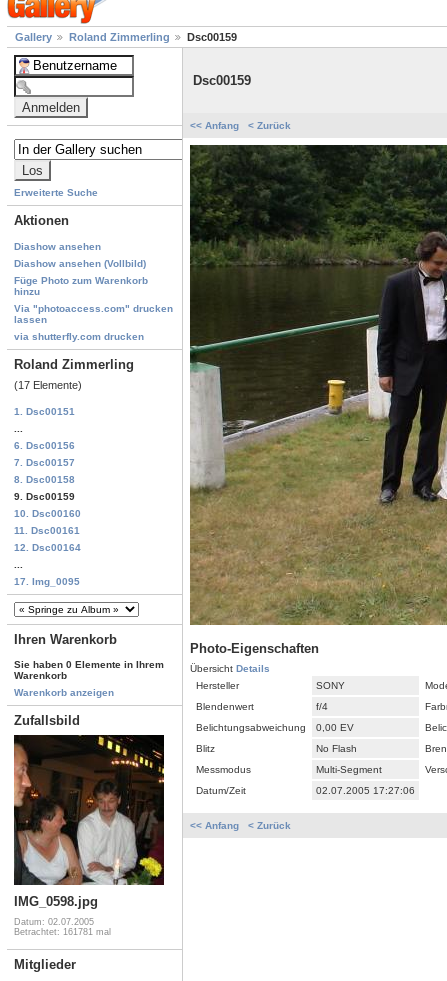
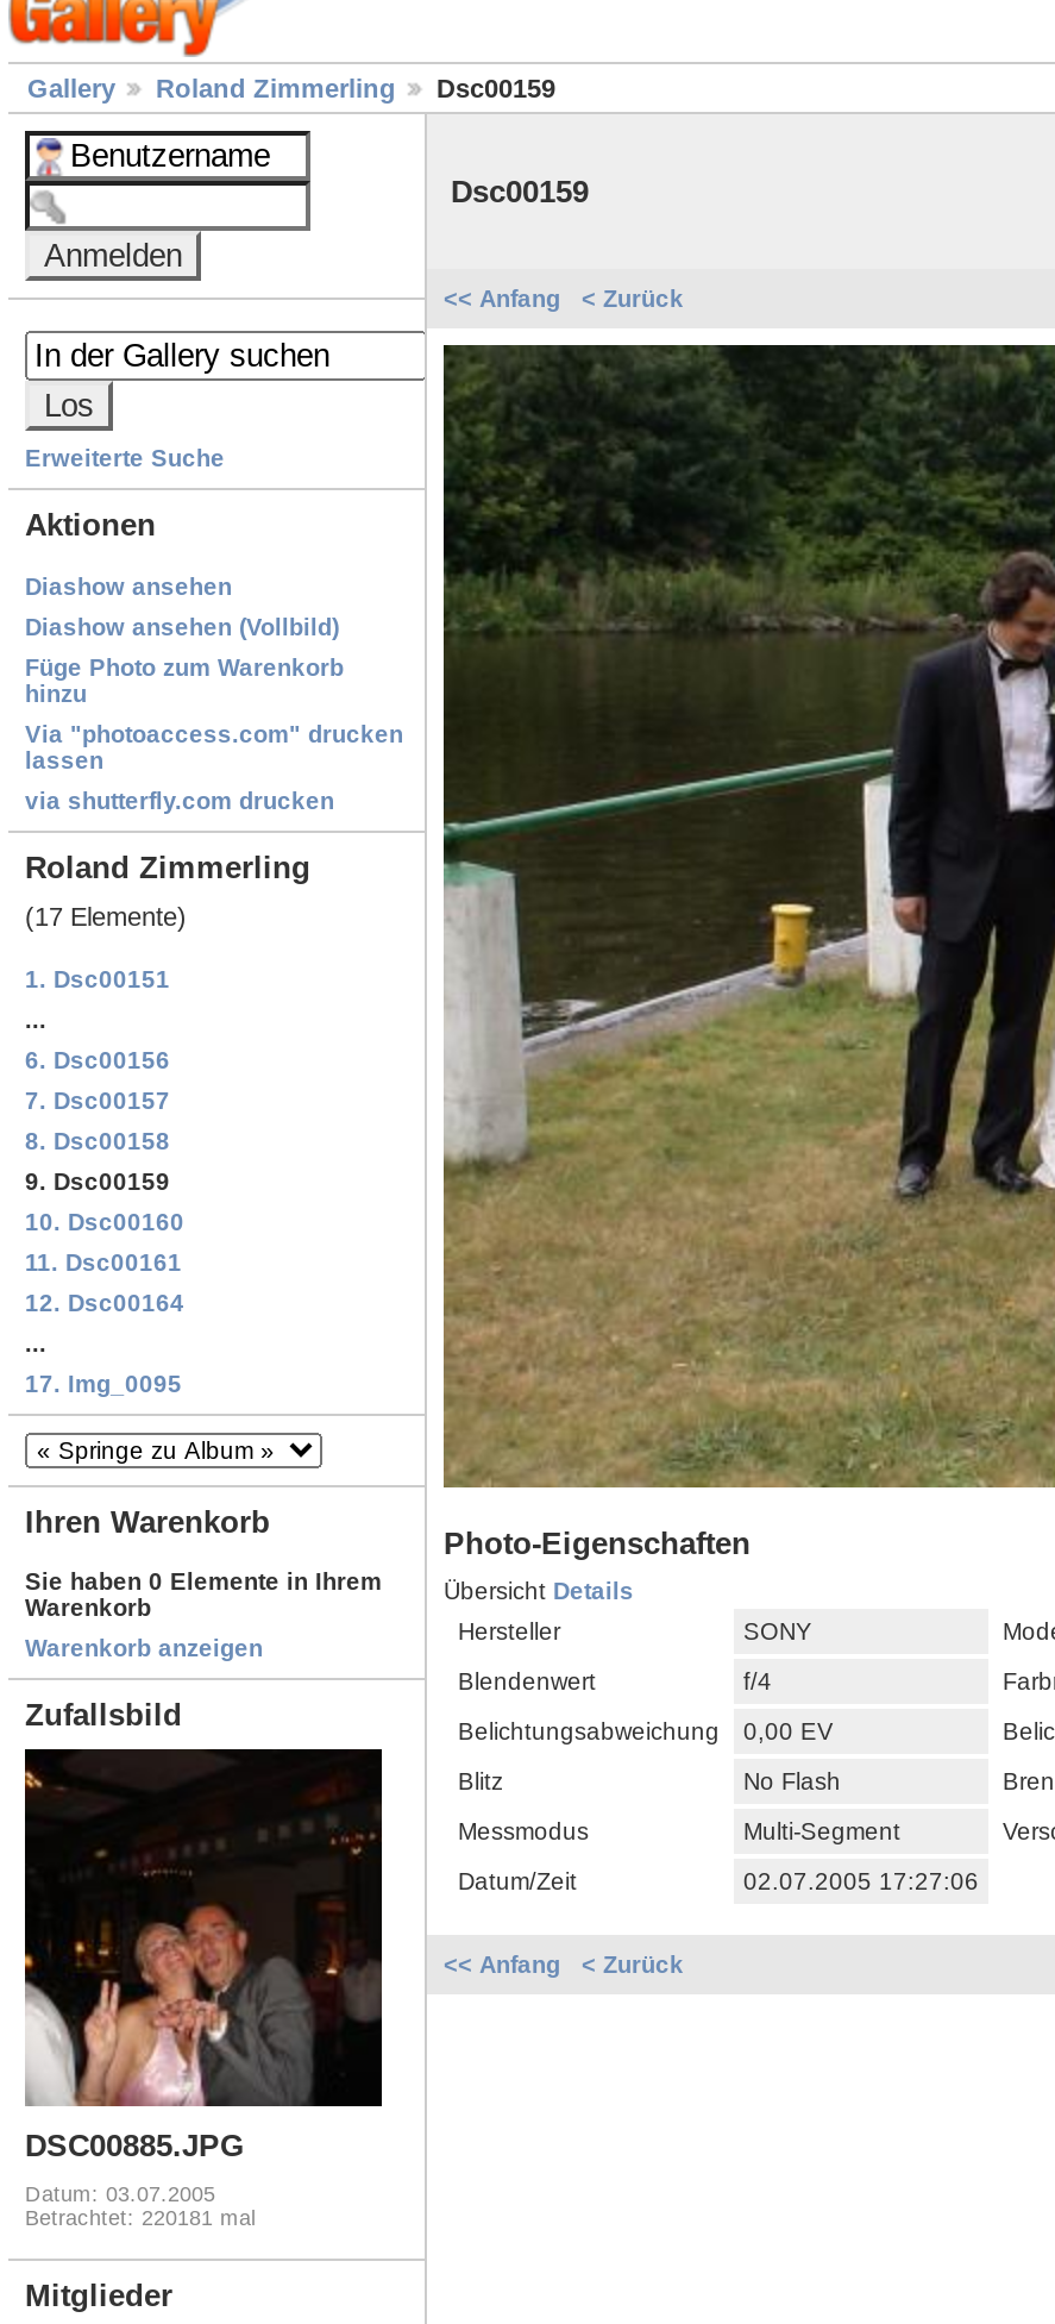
- [image]
- IMG_0598.jpg
+ [image]
+ DSC00885.JPG

- Datum: 02.07.2005
- Betrachtet: 161781 mal
+ Datum: 03.07.2005
+ Betrachtet: 220181 mal
